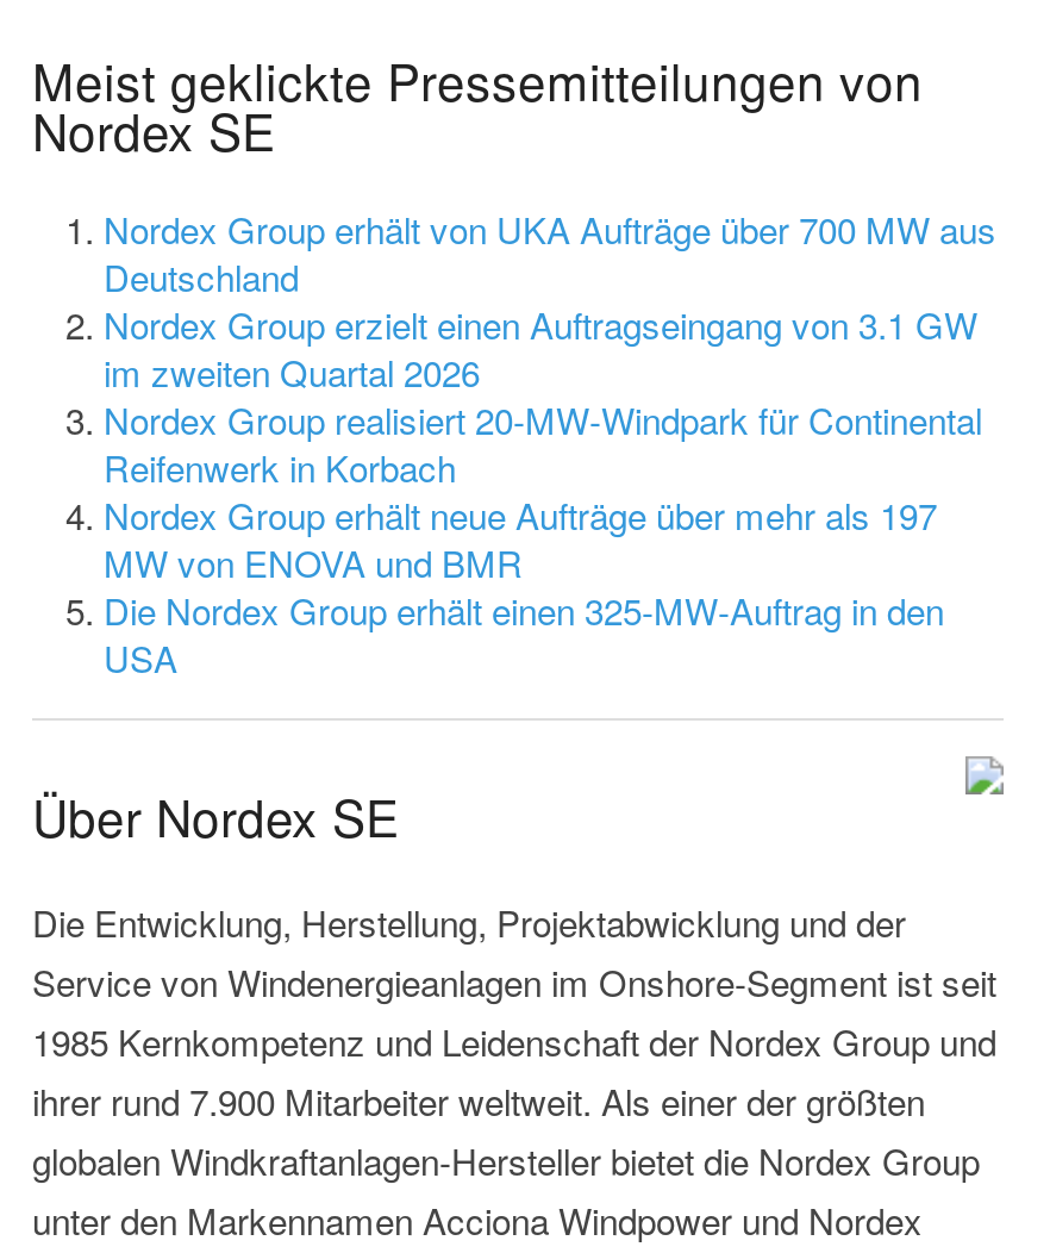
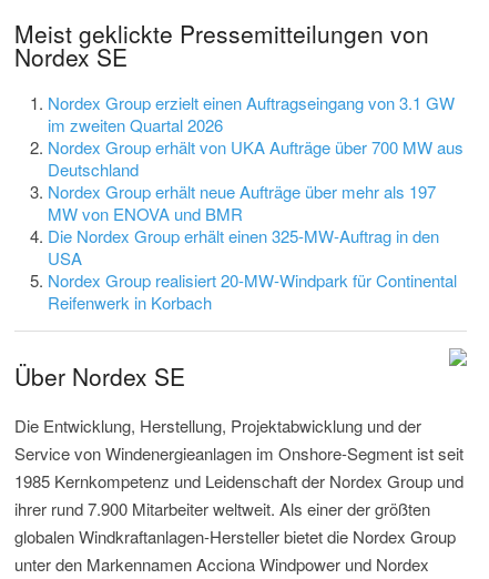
moved down: Nordex Group erhält von UKA Aufträge über 700 MW aus | Deutschland

moved up: Nordex Group erzielt einen Auftragseingang von 3.1 GW | im zweiten Quartal 2026

moved down: Nordex Group realisiert 20-MW-Windpark für Continental | Reifenwerk in Korbach

moved up: Nordex Group erhält neue Aufträge über mehr als 197 | MW von ENOVA und BMR | Die Nordex Group erhält einen 325-MW-Auftrag in den | USA
